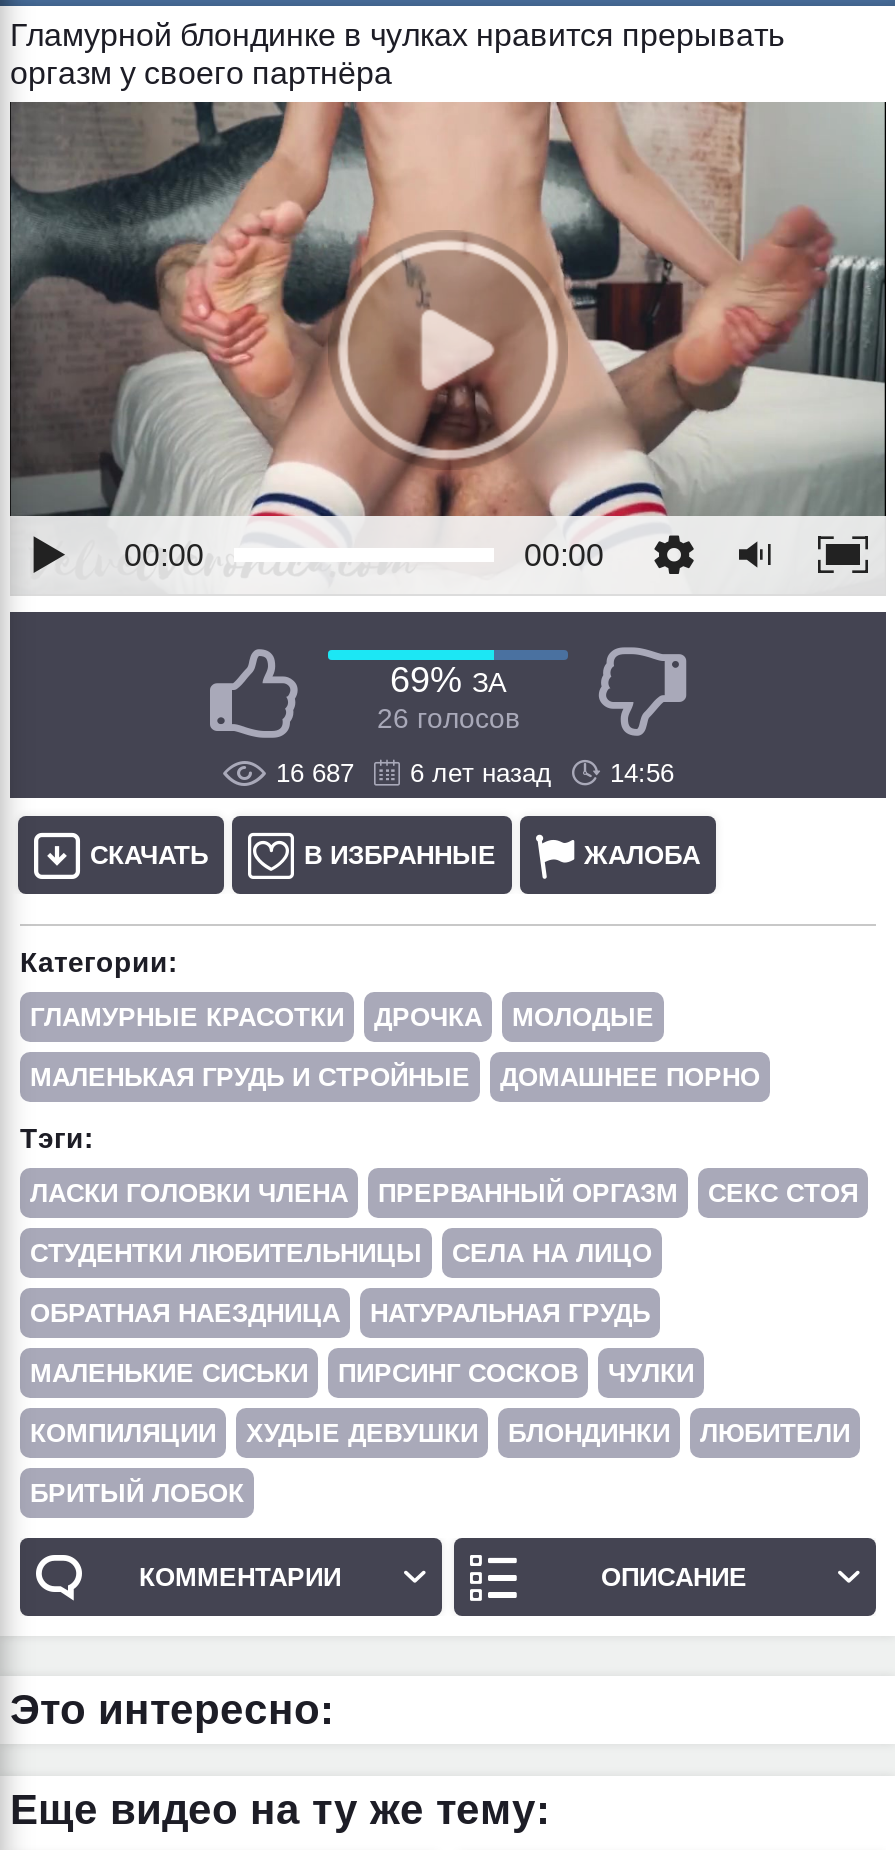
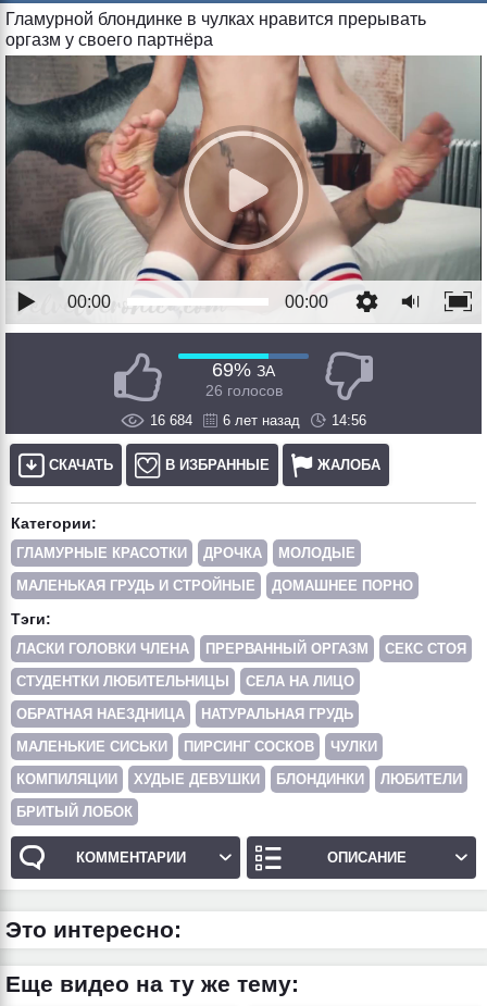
- 16 687 6 лет назад 14:56
+ 16 684 6 лет назад 14:56
